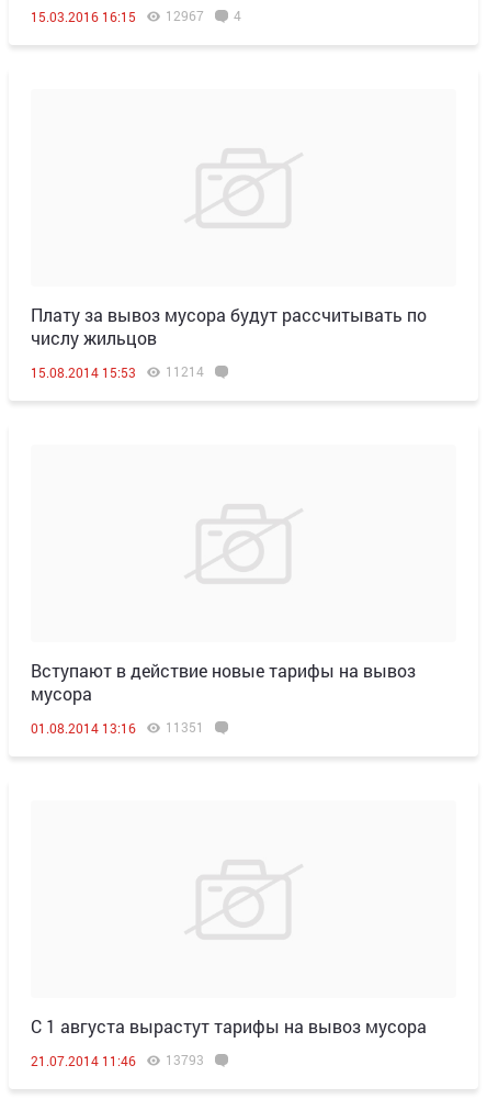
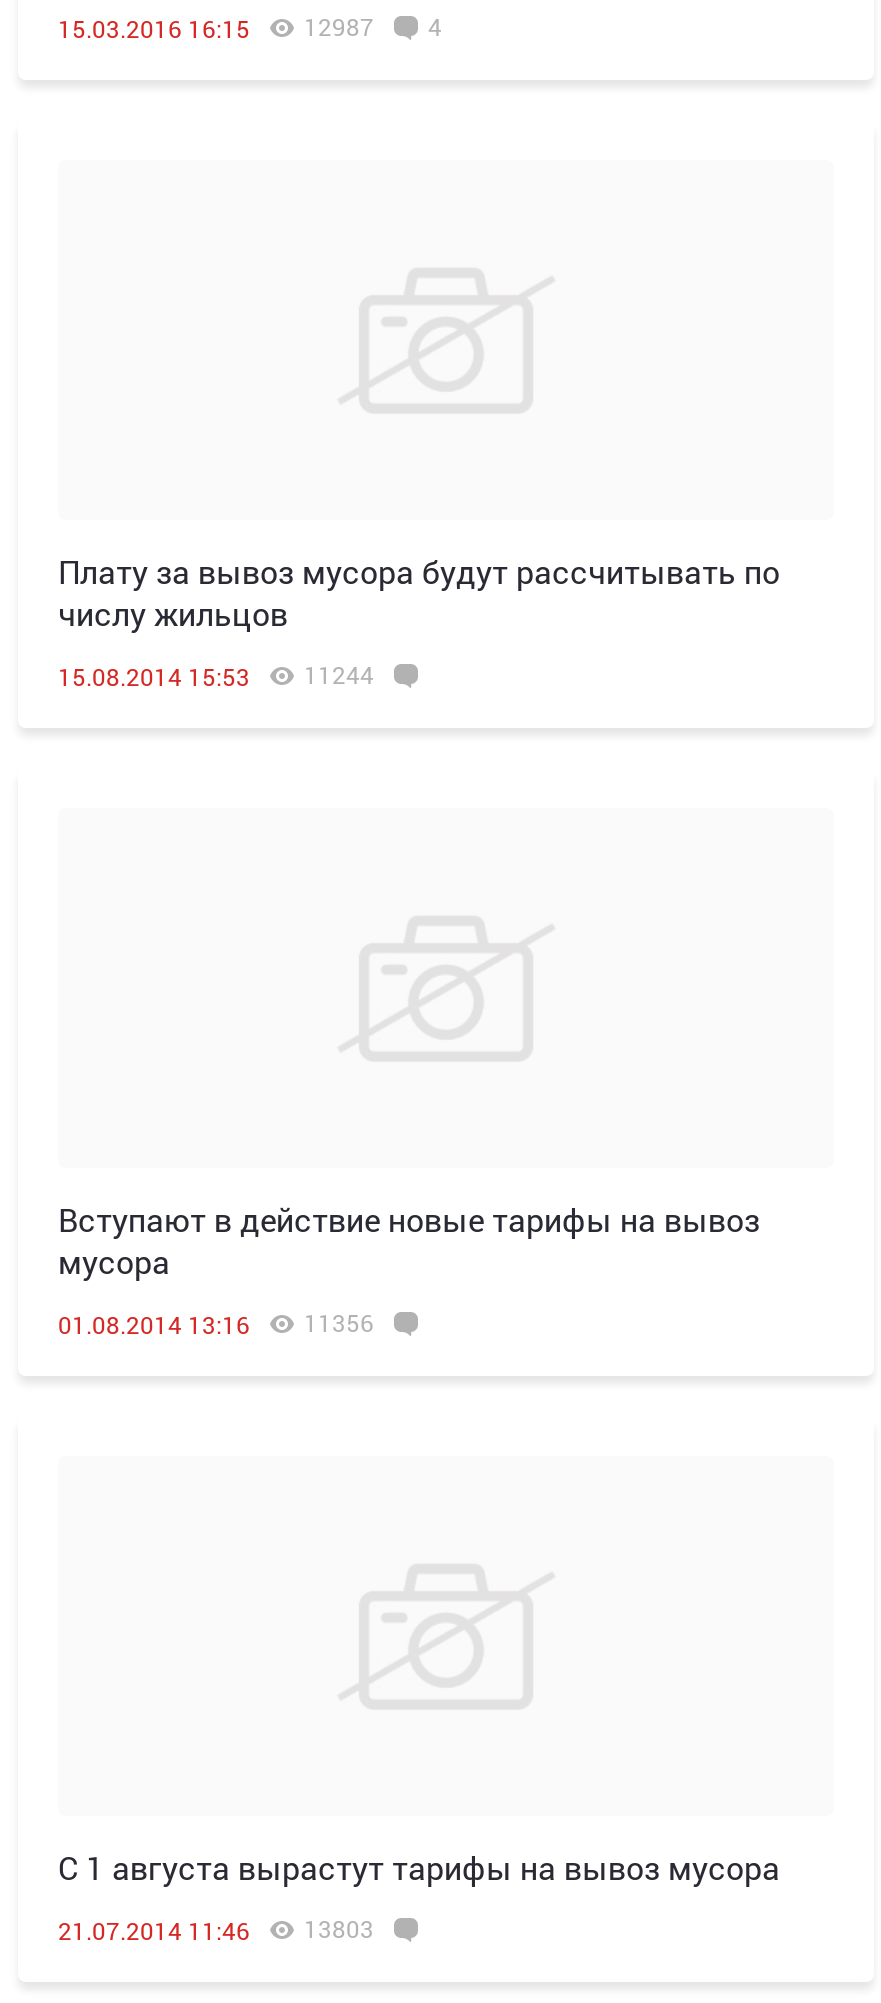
- 15.03.2016 16:15 12967 4
+ 15.03.2016 16:15 12987 4

- 15.08.2014 15:53 11214
+ 15.08.2014 15:53 11244

- 01.08.2014 13:16 11351
+ 01.08.2014 13:16 11356

- 21.07.2014 11:46 13793
+ 21.07.2014 11:46 13803
